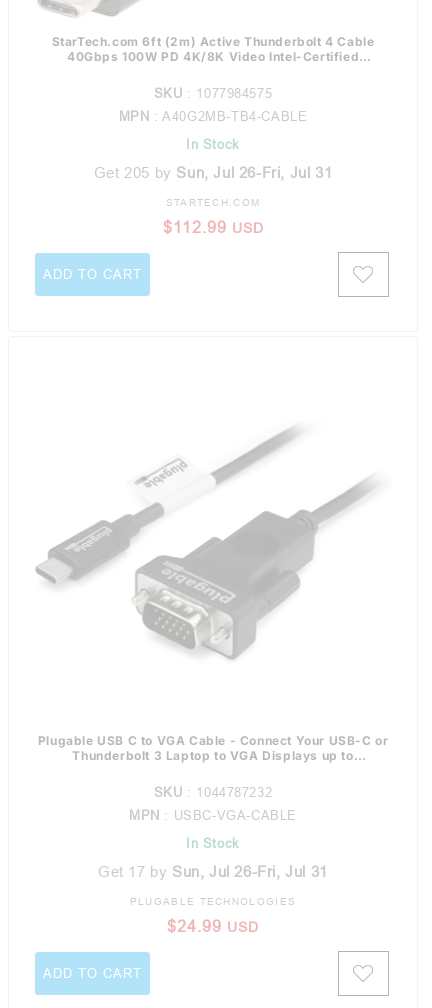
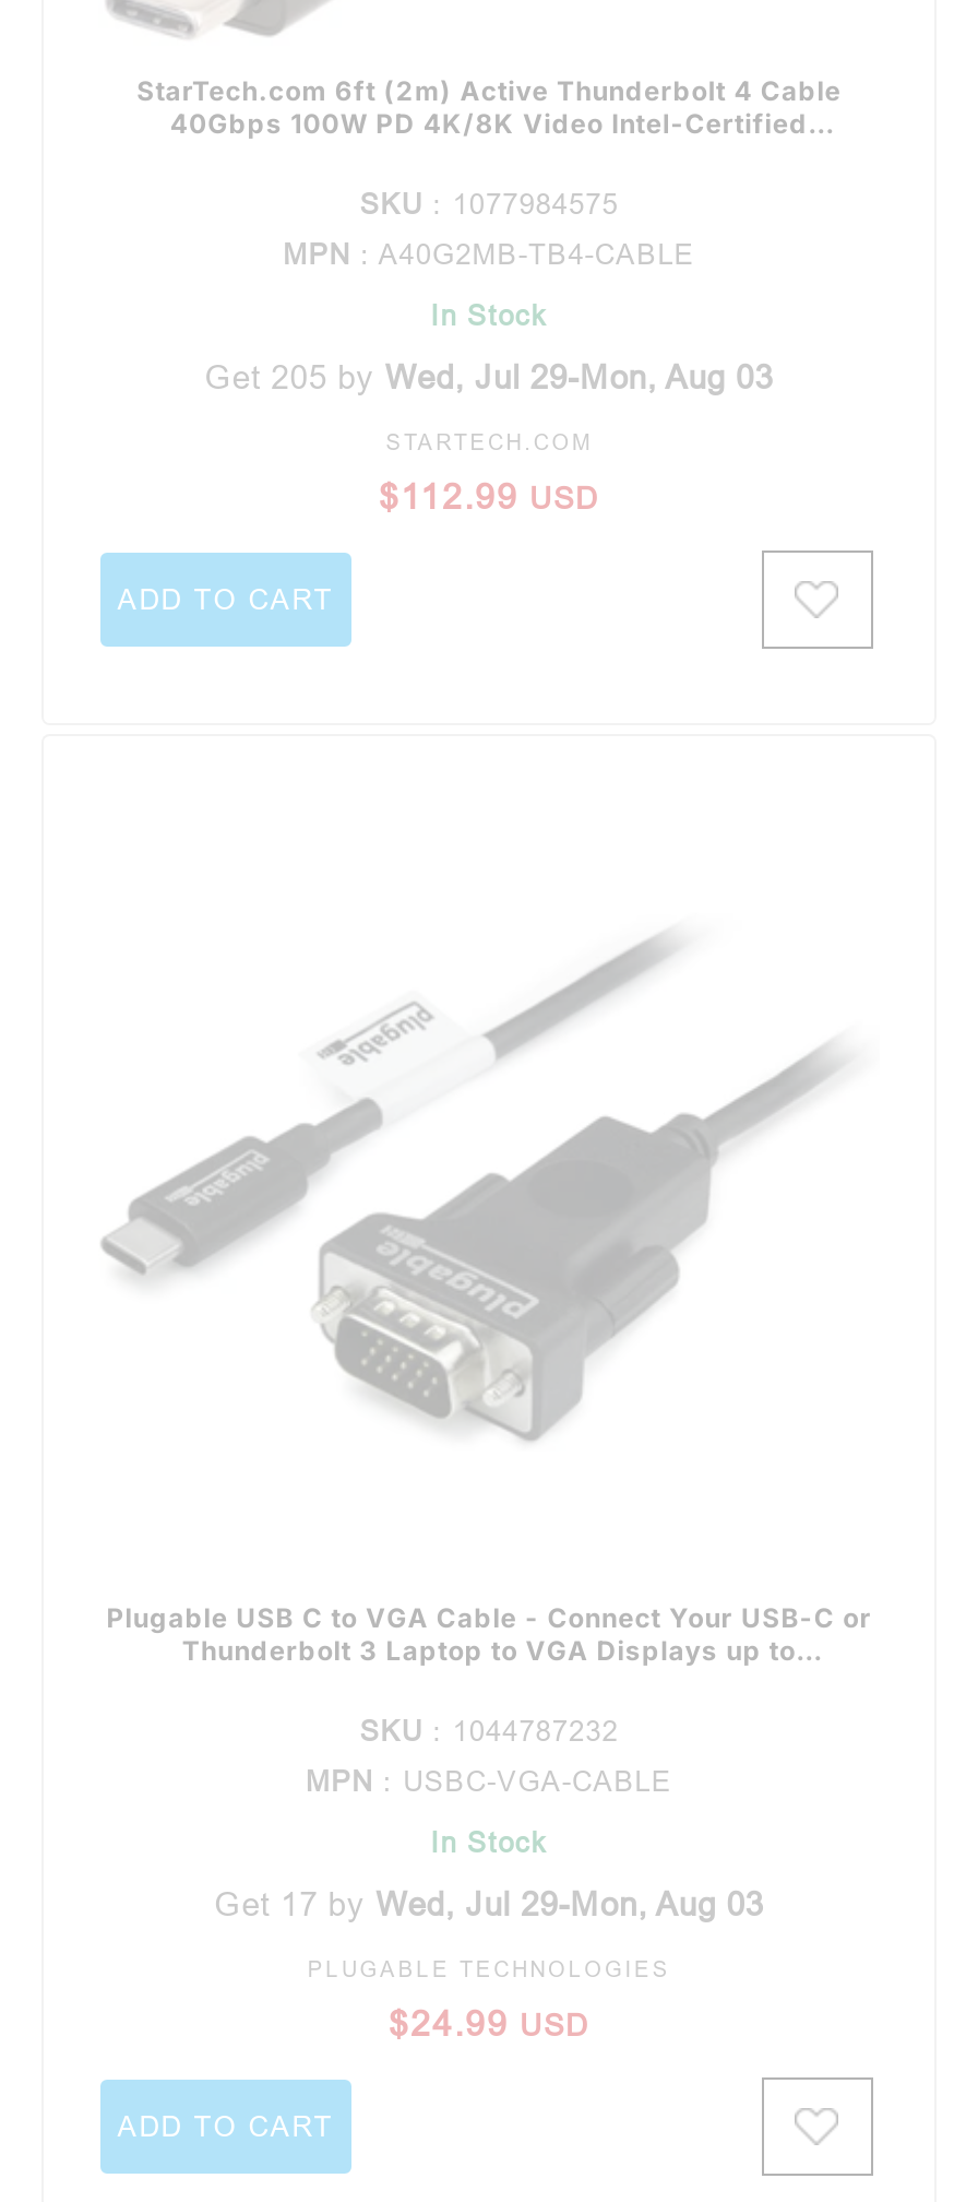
- Get 205 by Sun, Jul 26-Fri, Jul 31
+ Get 205 by Wed, Jul 29-Mon, Aug 03

- Get 17 by Sun, Jul 26-Fri, Jul 31
+ Get 17 by Wed, Jul 29-Mon, Aug 03
